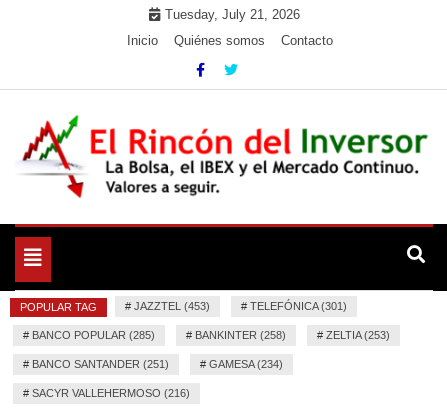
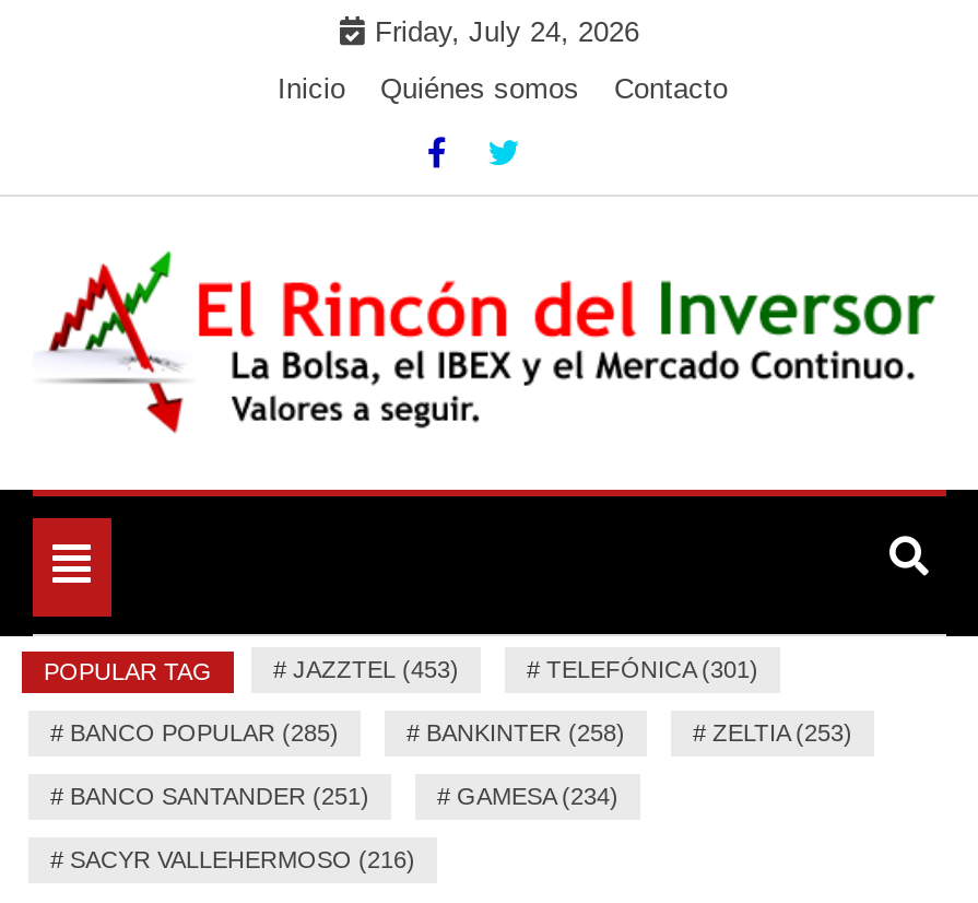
- Tuesday, July 21, 2026
+ Friday, July 24, 2026
